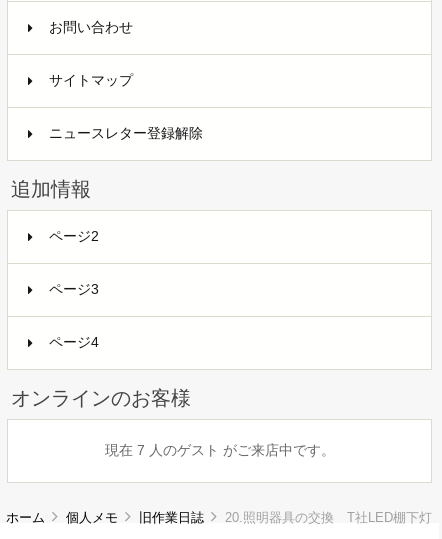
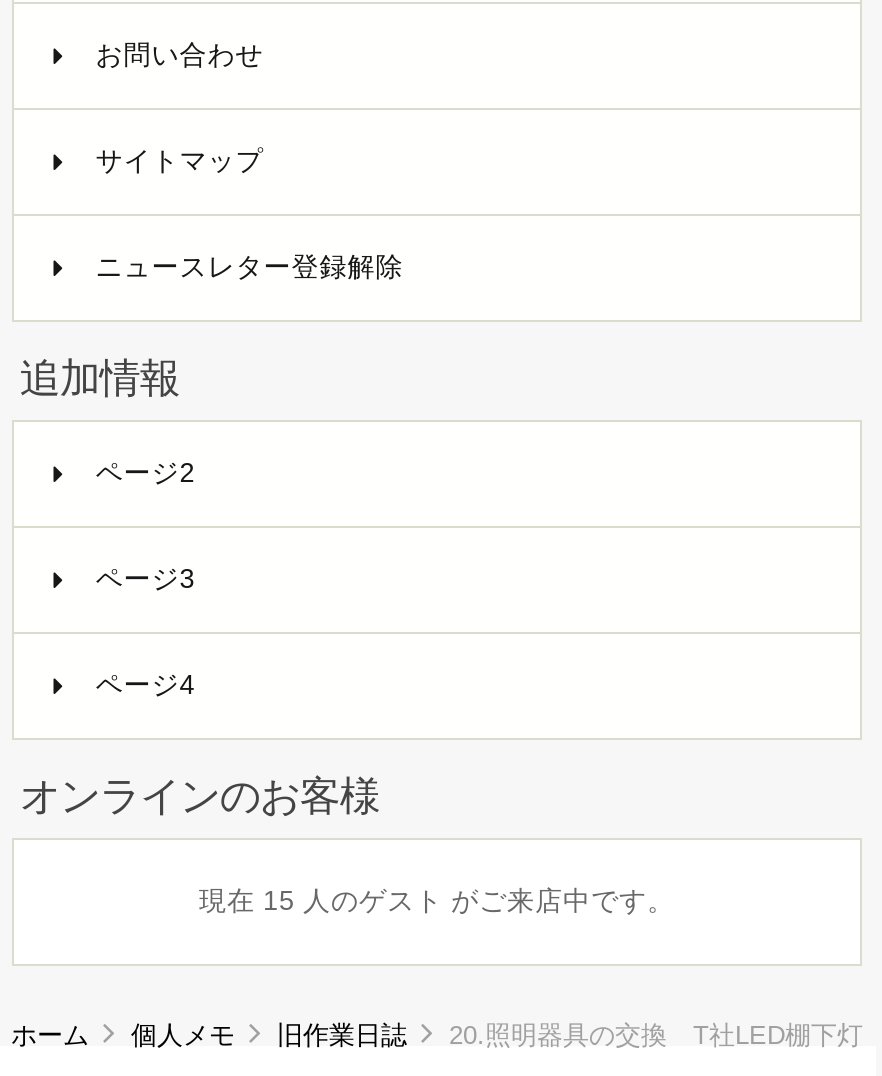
- 現在 7 人のゲスト がご来店中です。
+ 現在 15 人のゲスト がご来店中です。
